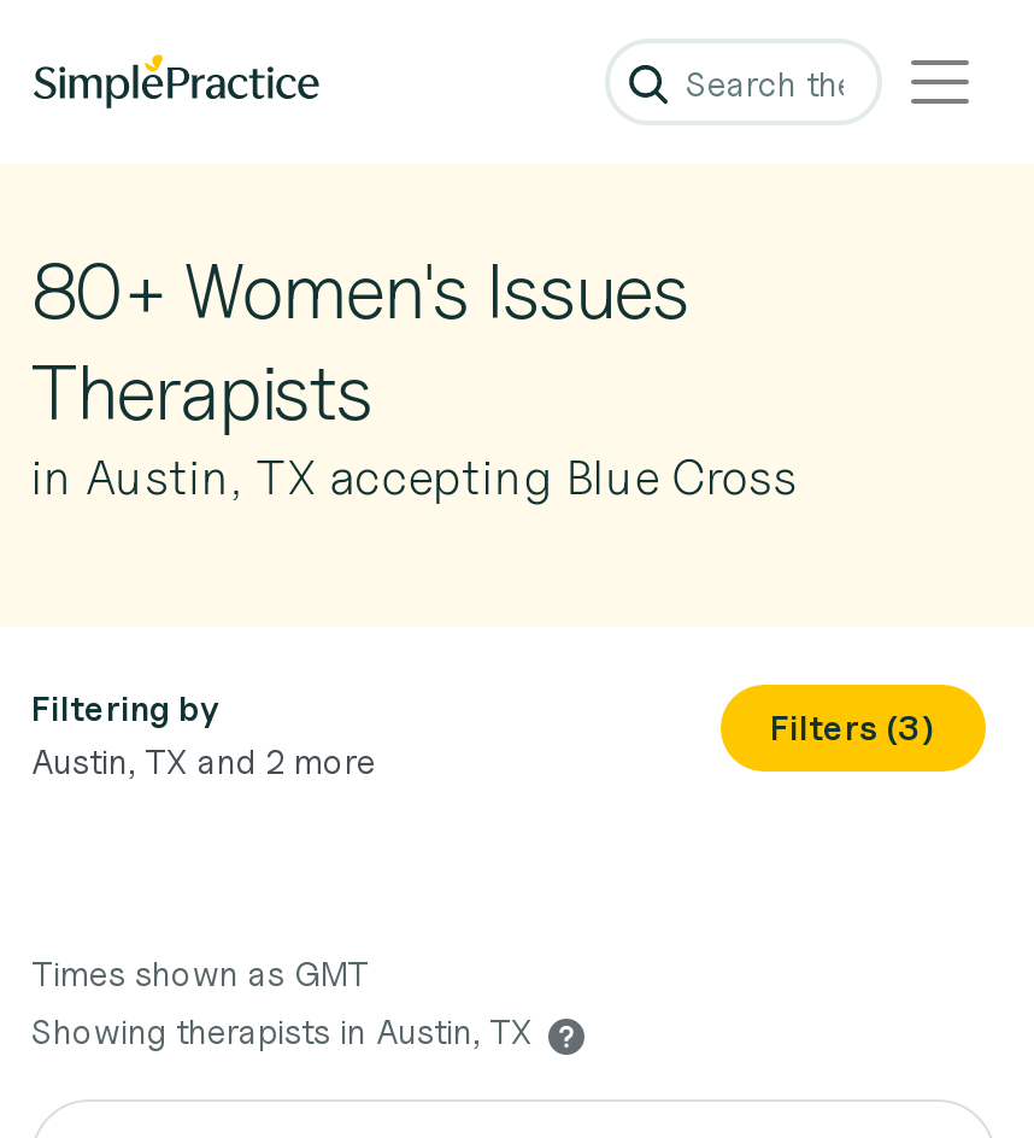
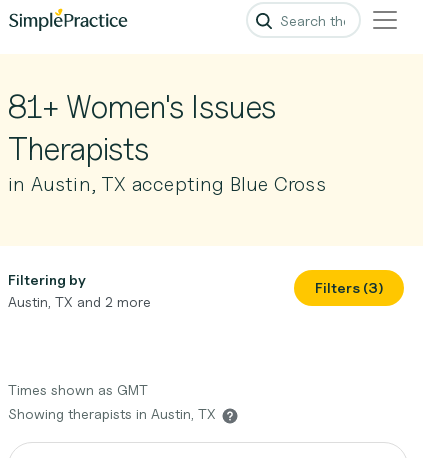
- 80+ Women's Issues
+ 81+ Women's Issues
